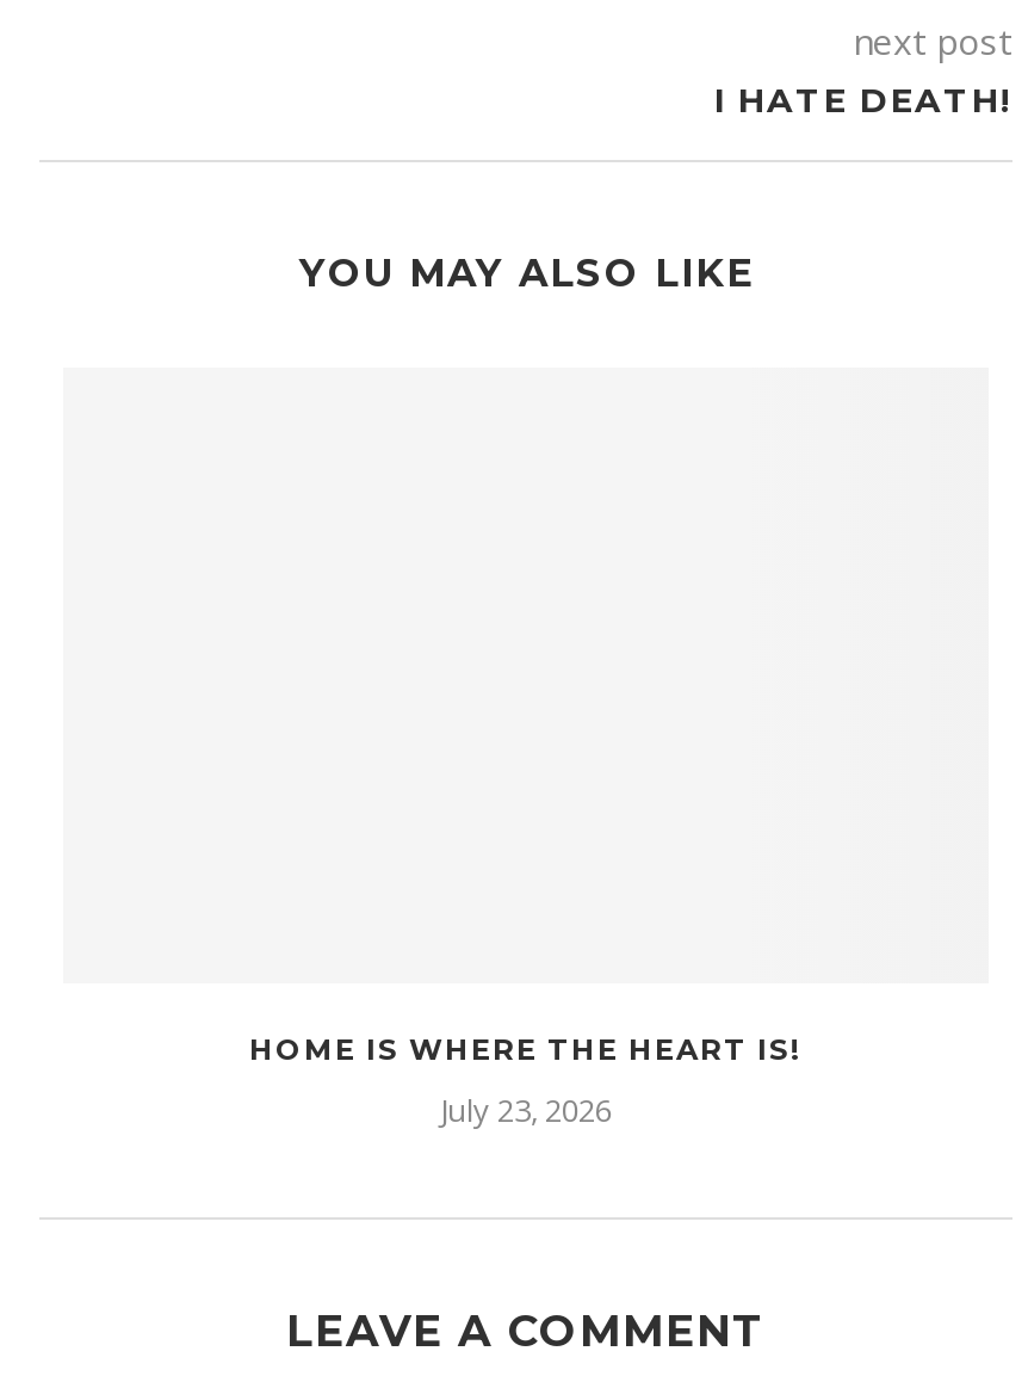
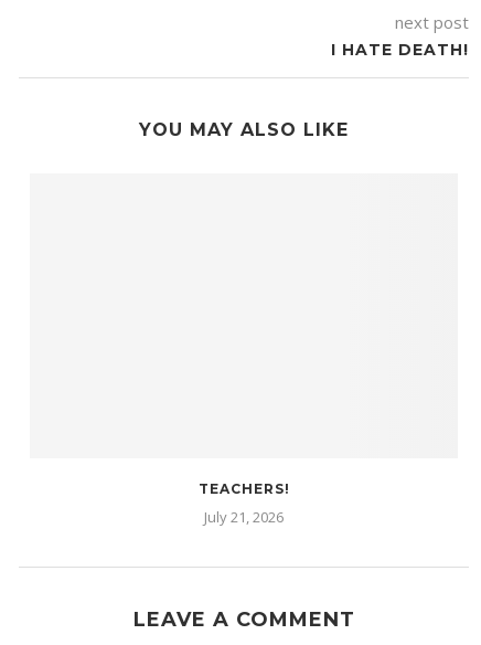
- HOME IS WHERE THE HEART IS!
+ TEACHERS!

- July 23, 2026
+ July 21, 2026
